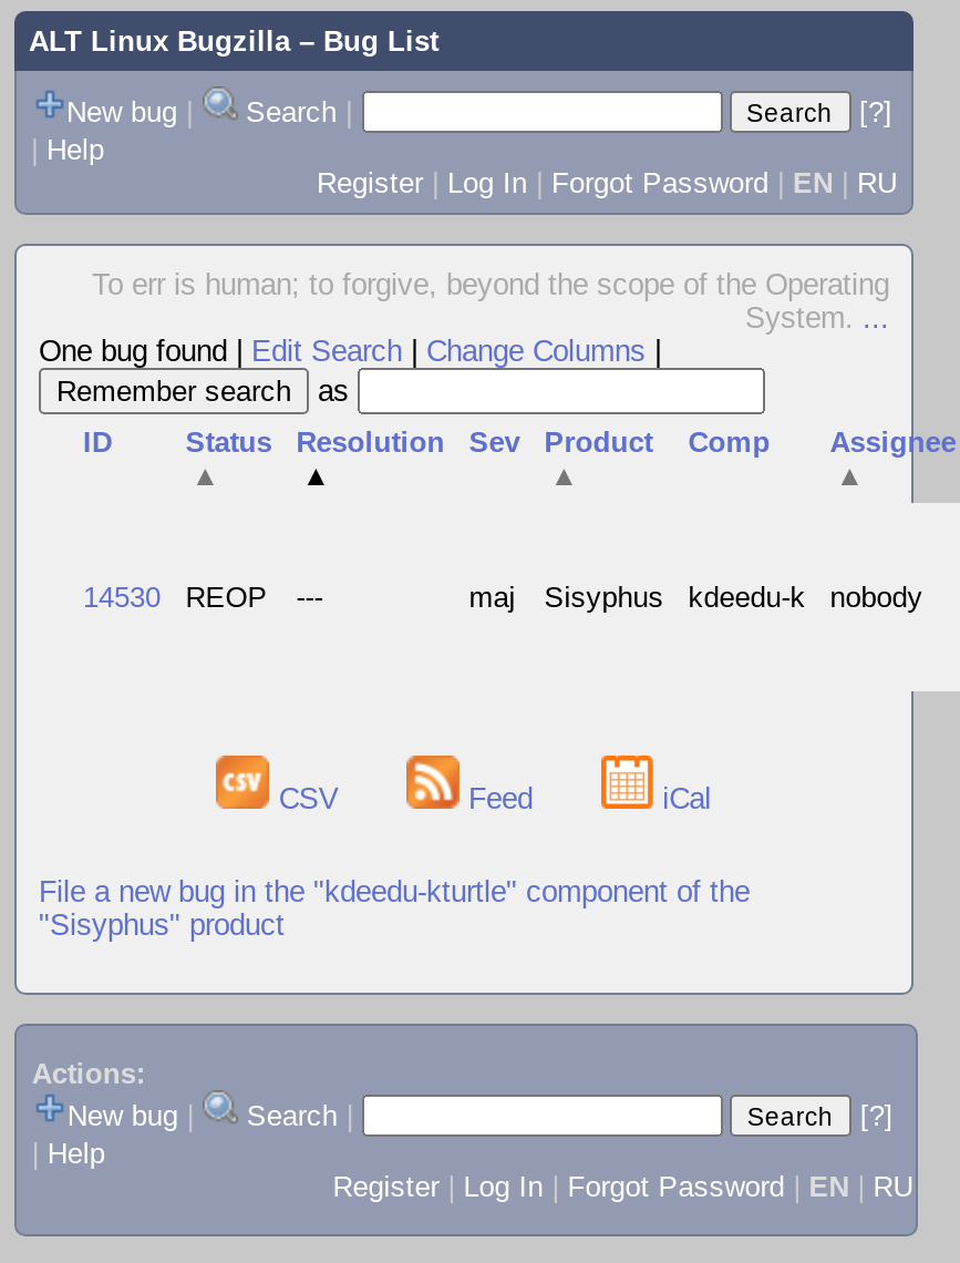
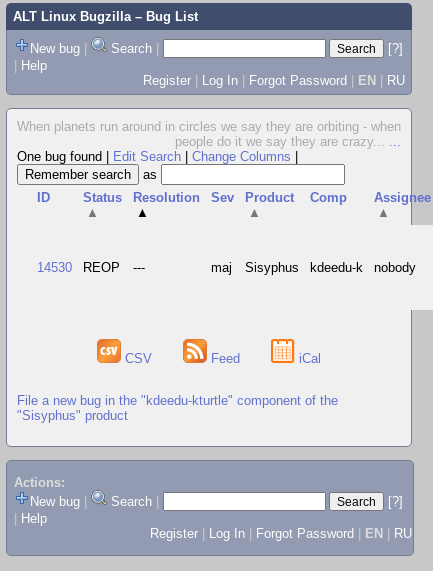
- To err is human; to forgive, beyond the scope of the Operating
- System....
+ When planets run around in circles we say they are orbiting - when
+ people do it we say they are crazy......
